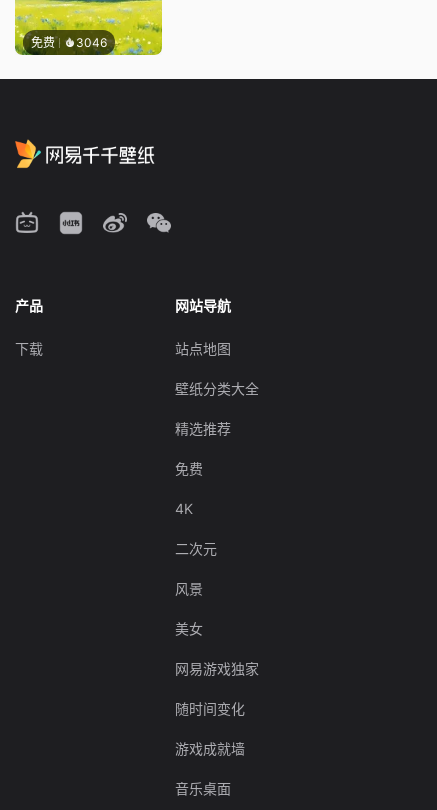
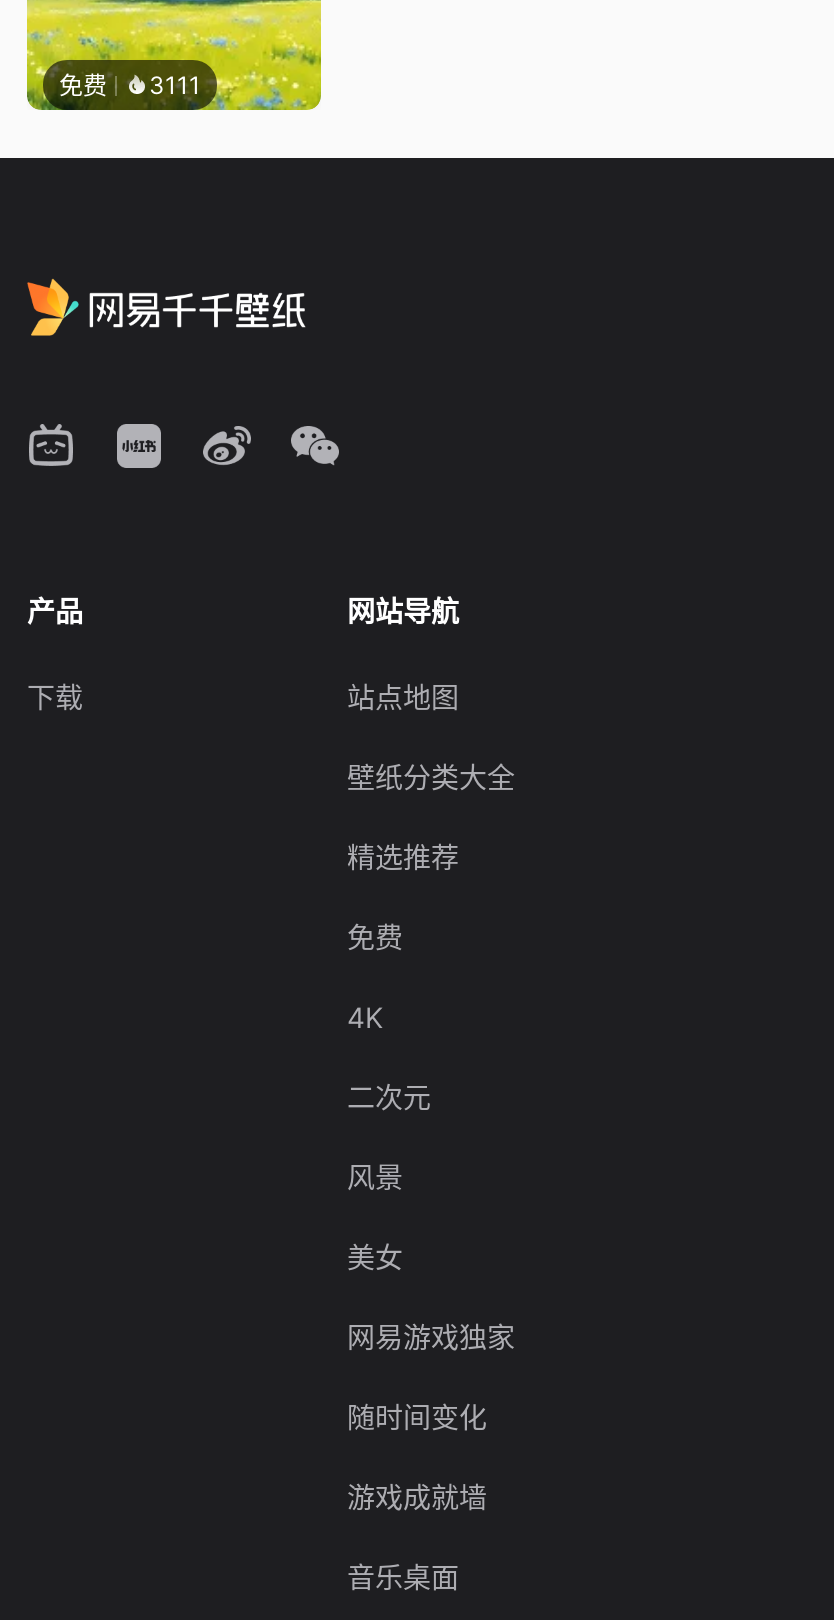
- 免费 3046
+ 免费 3111
